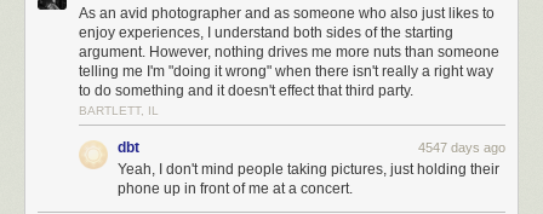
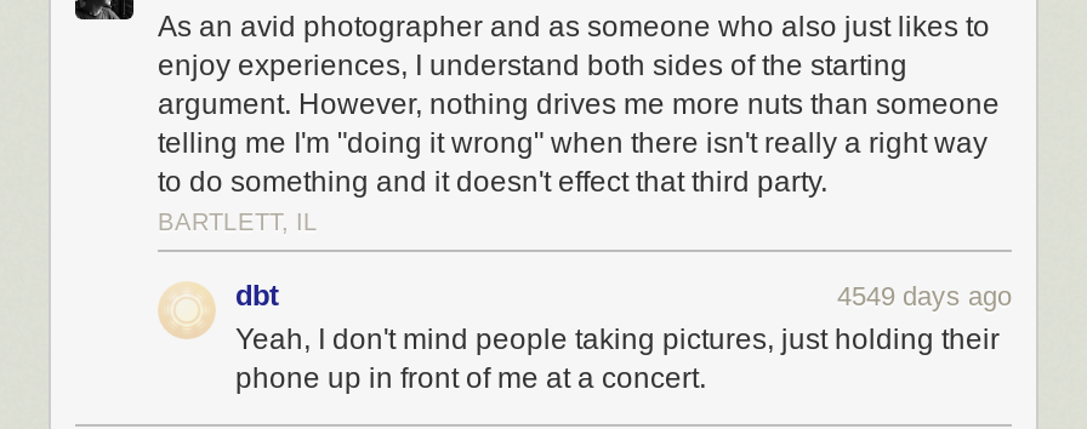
- 4547 days ago
+ 4549 days ago
